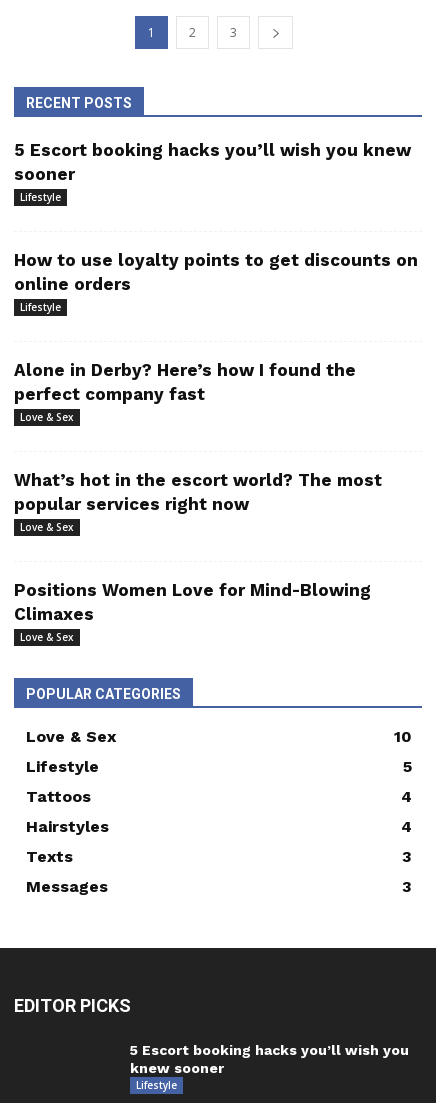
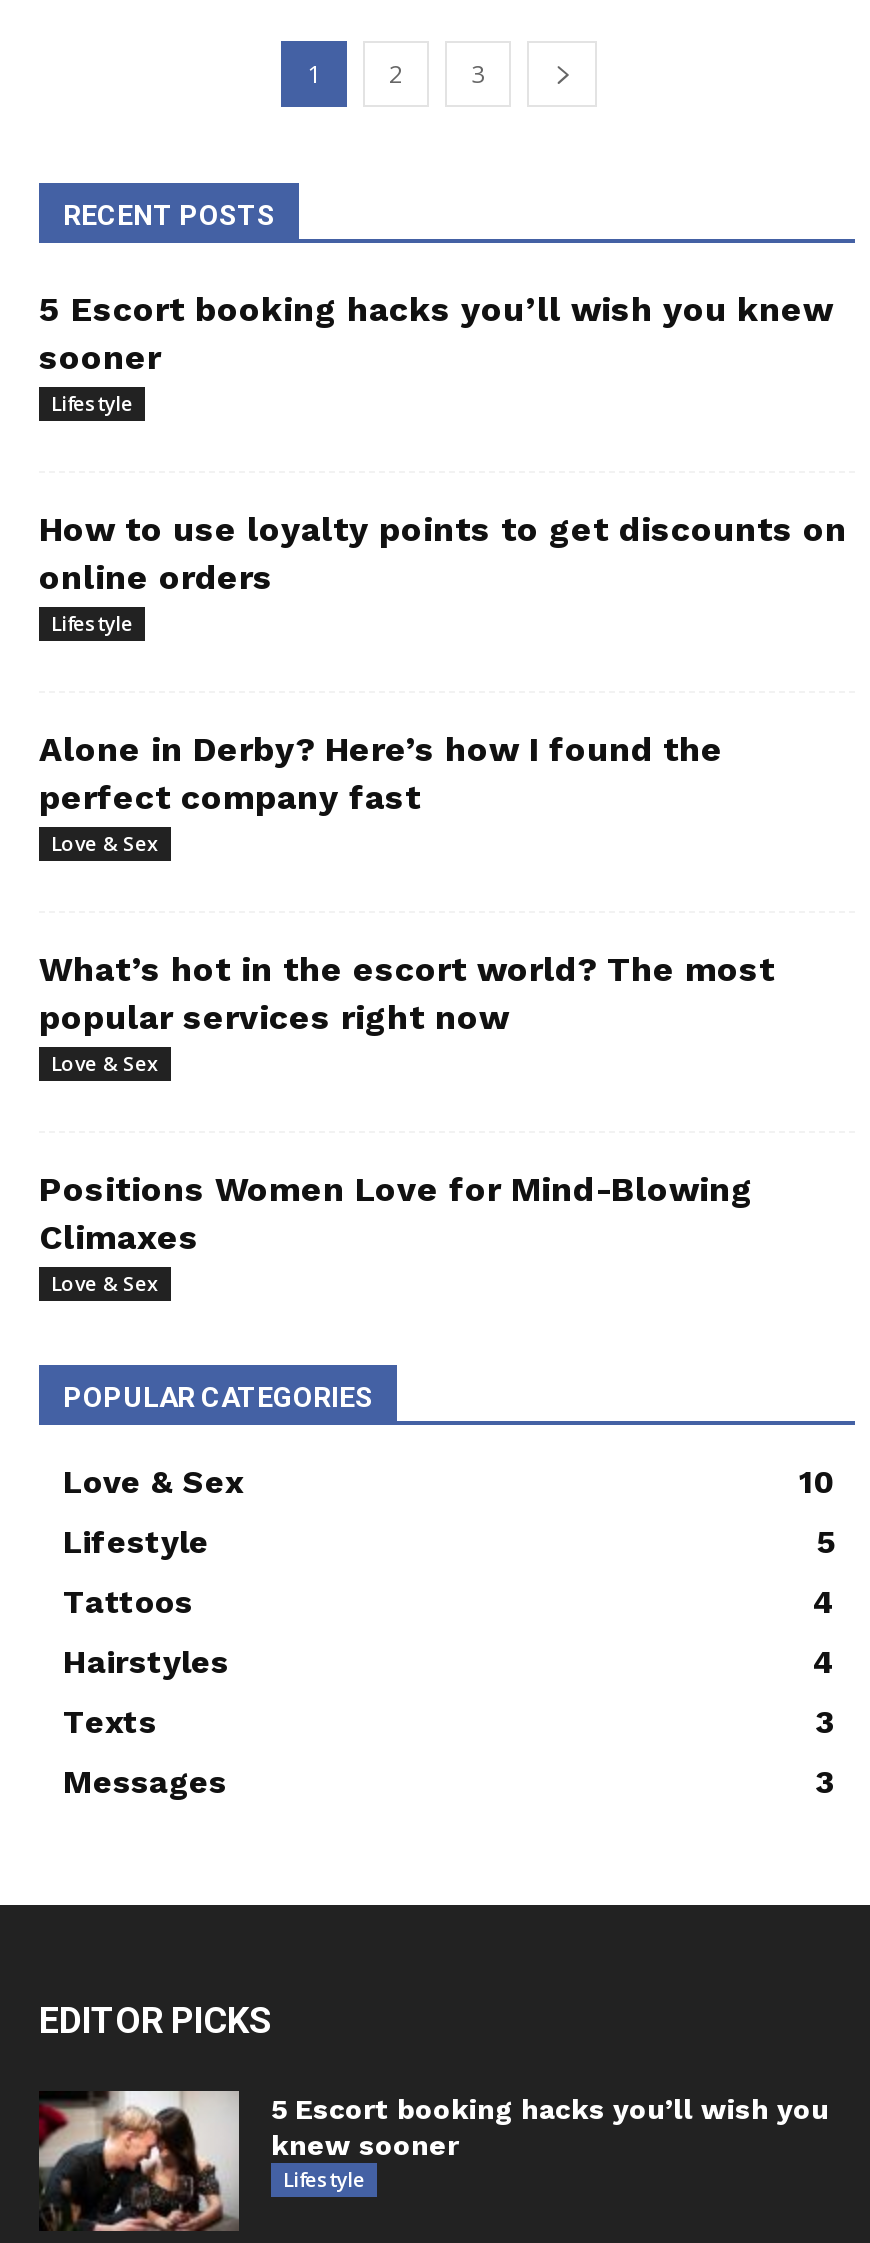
+ [image]
